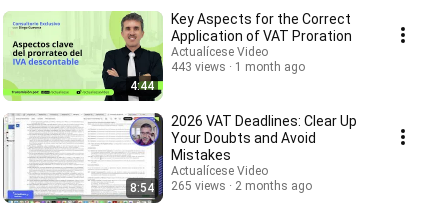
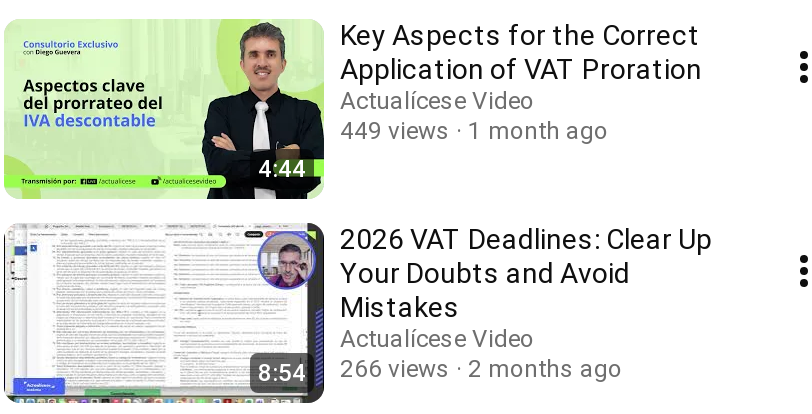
- 443 views 1 month ago
+ 449 views 1 month ago

- 8:54 265 views 2 months ago
+ 8:54 266 views 2 months ago
